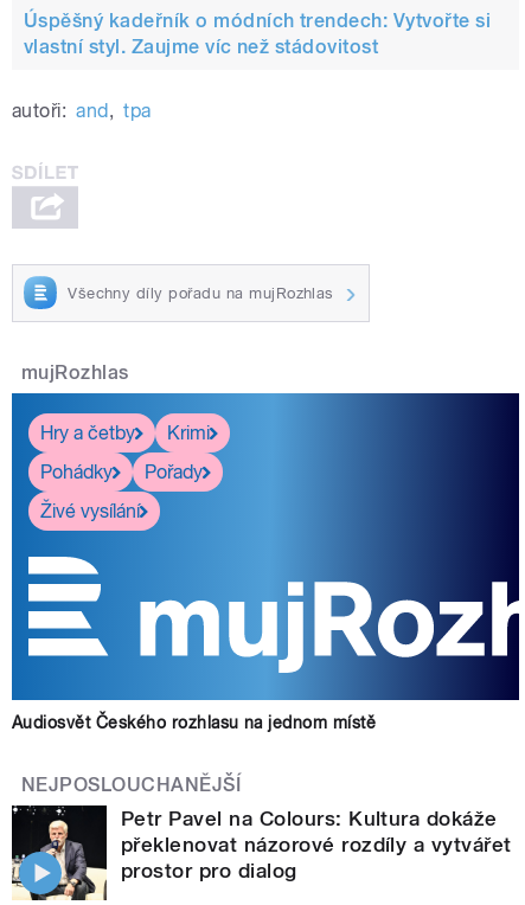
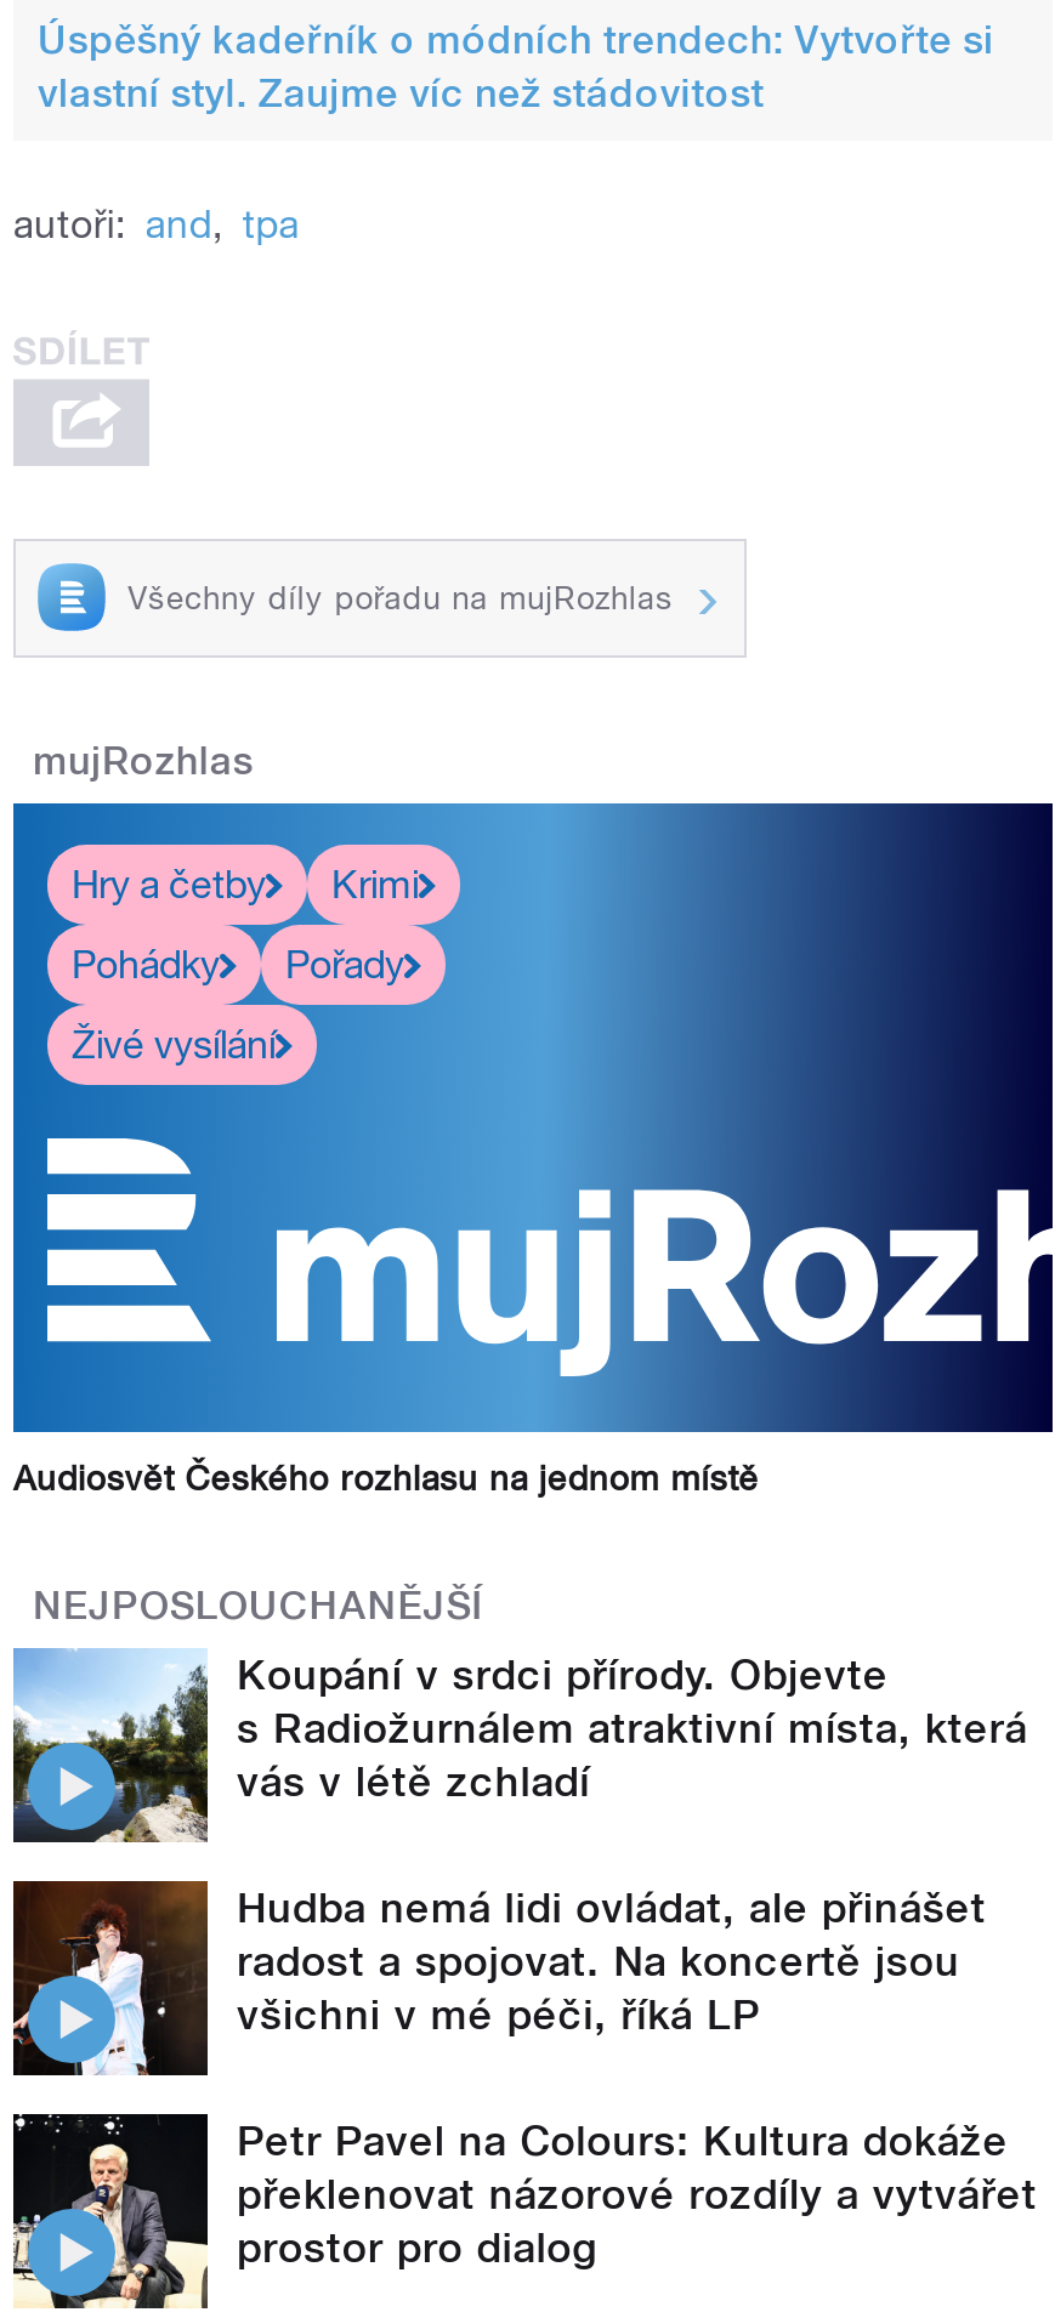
+ [image]
+ Koupání v srdci přírody. Objevte
+ s Radiožurnálem atraktivní místa, která
+ vás v létě zchladí
+ Hudba nemá lidi ovládat, ale přinášet
+ radost a spojovat. Na koncertě jsou
+ všichni v mé péči, říká LP

+ [image]
